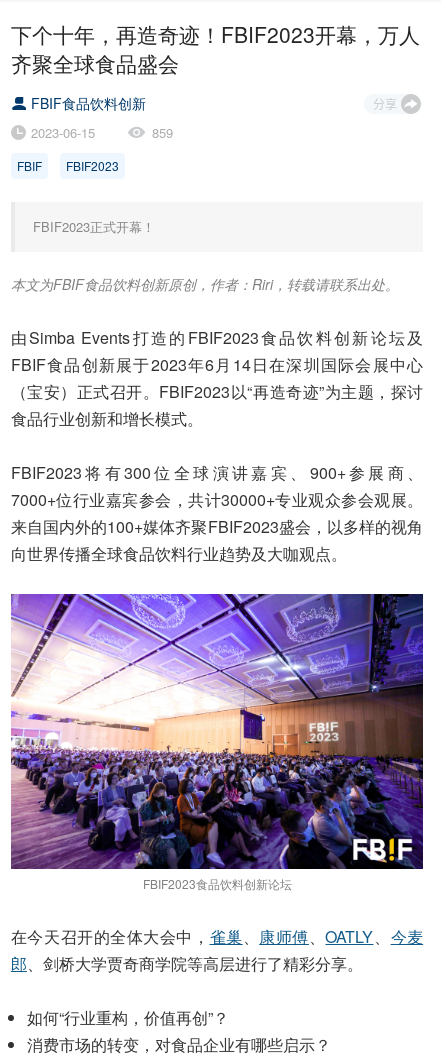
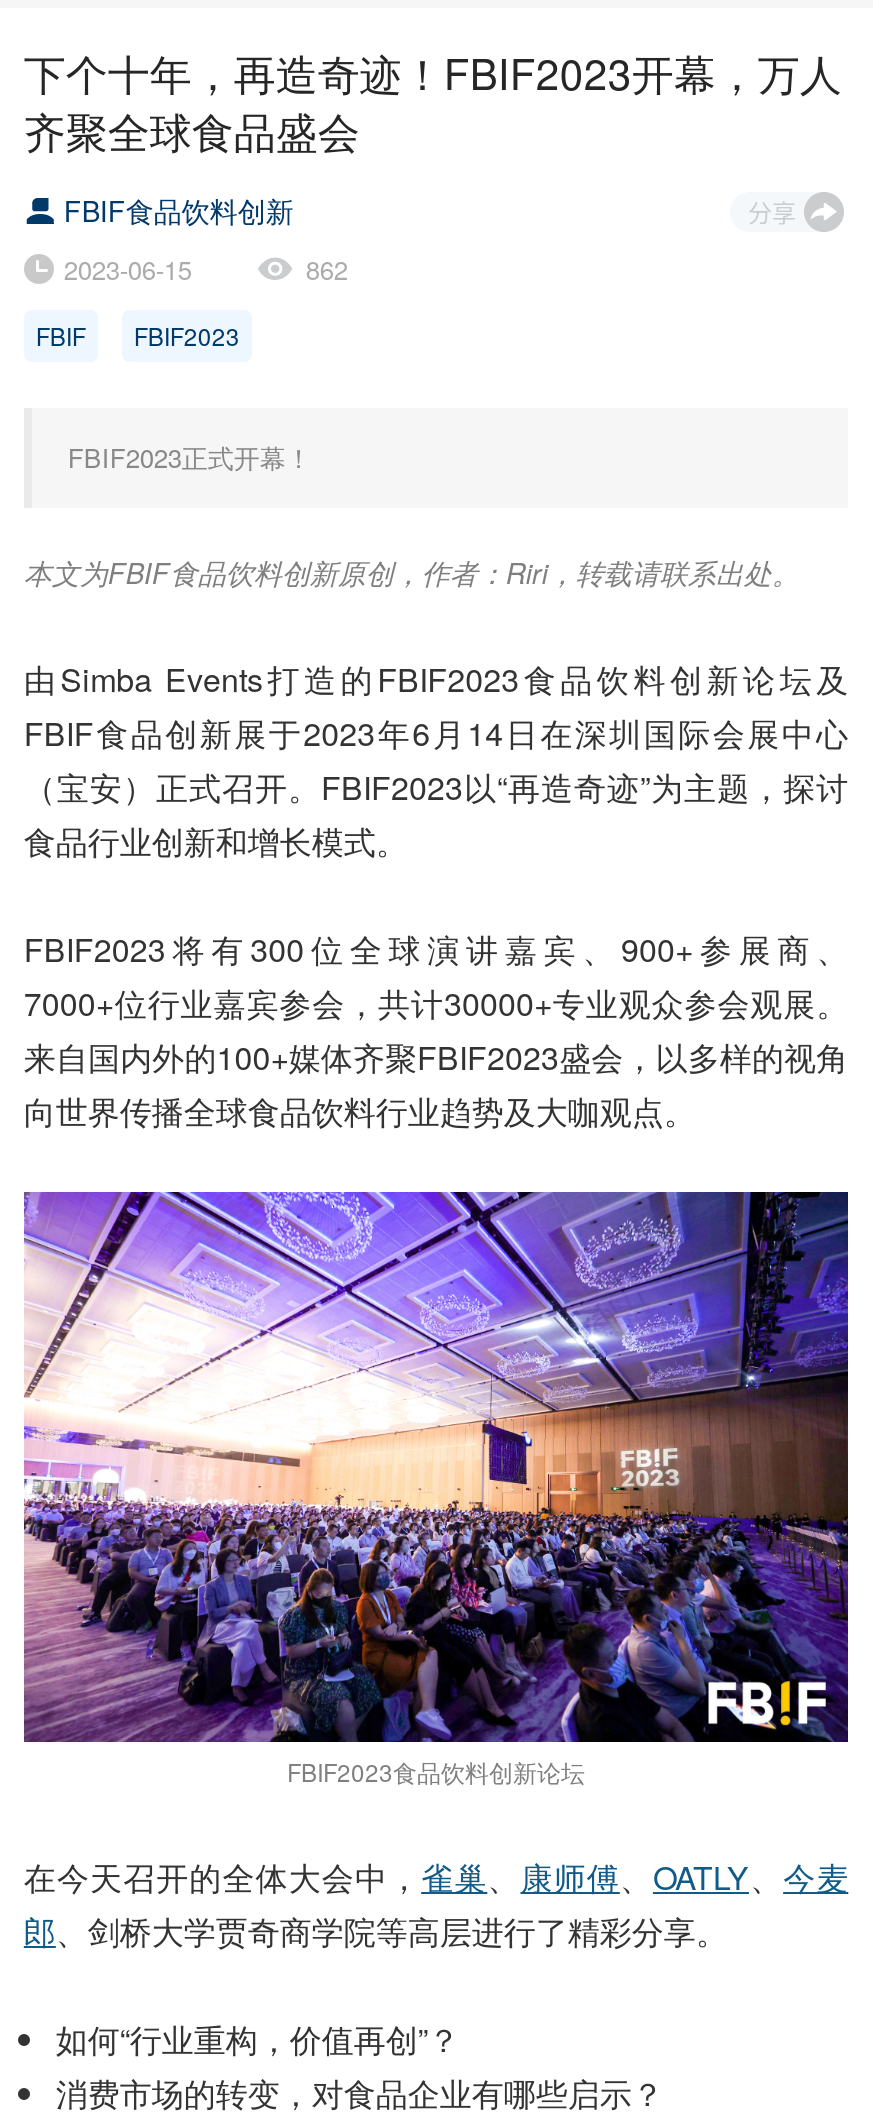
- 859
+ 862
